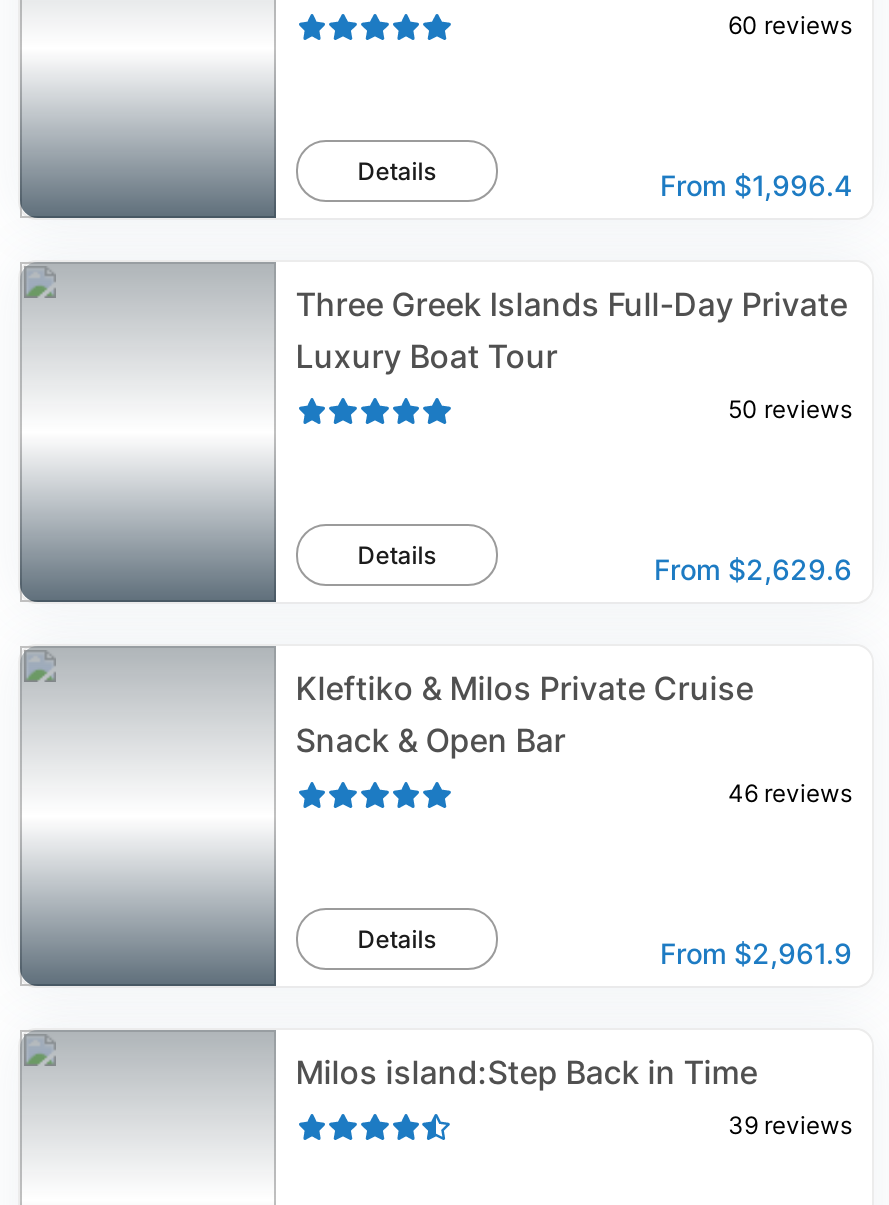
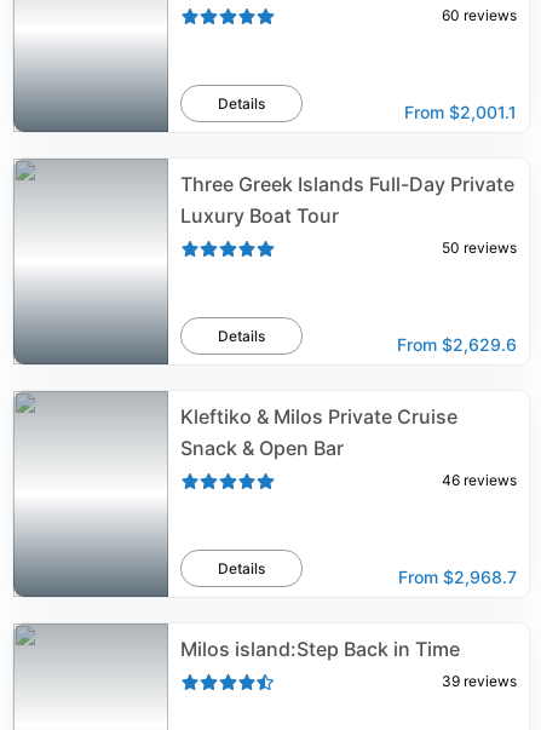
- From $1,996.4
+ From $2,001.1

- From $2,961.9
+ From $2,968.7
